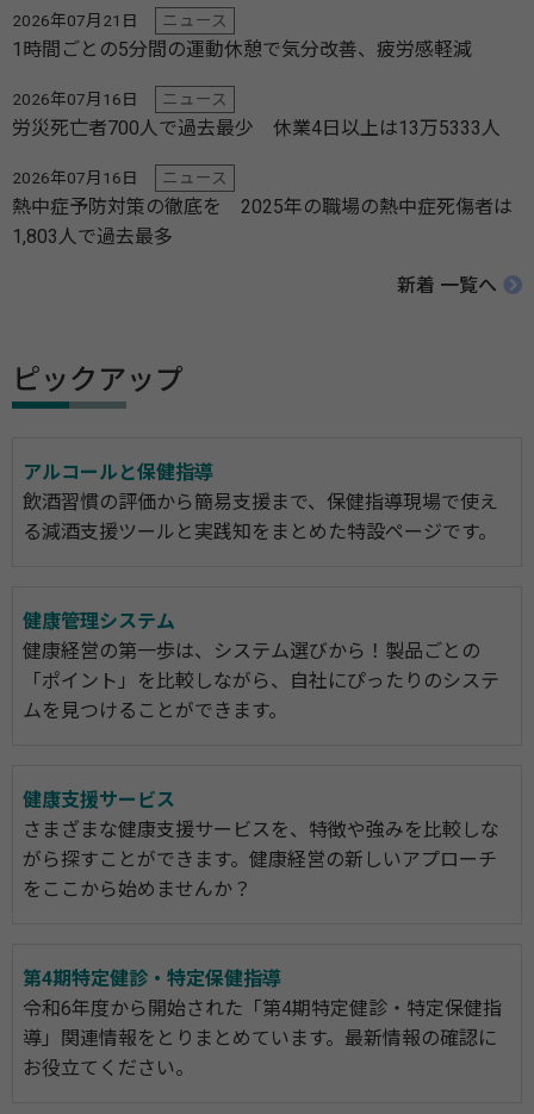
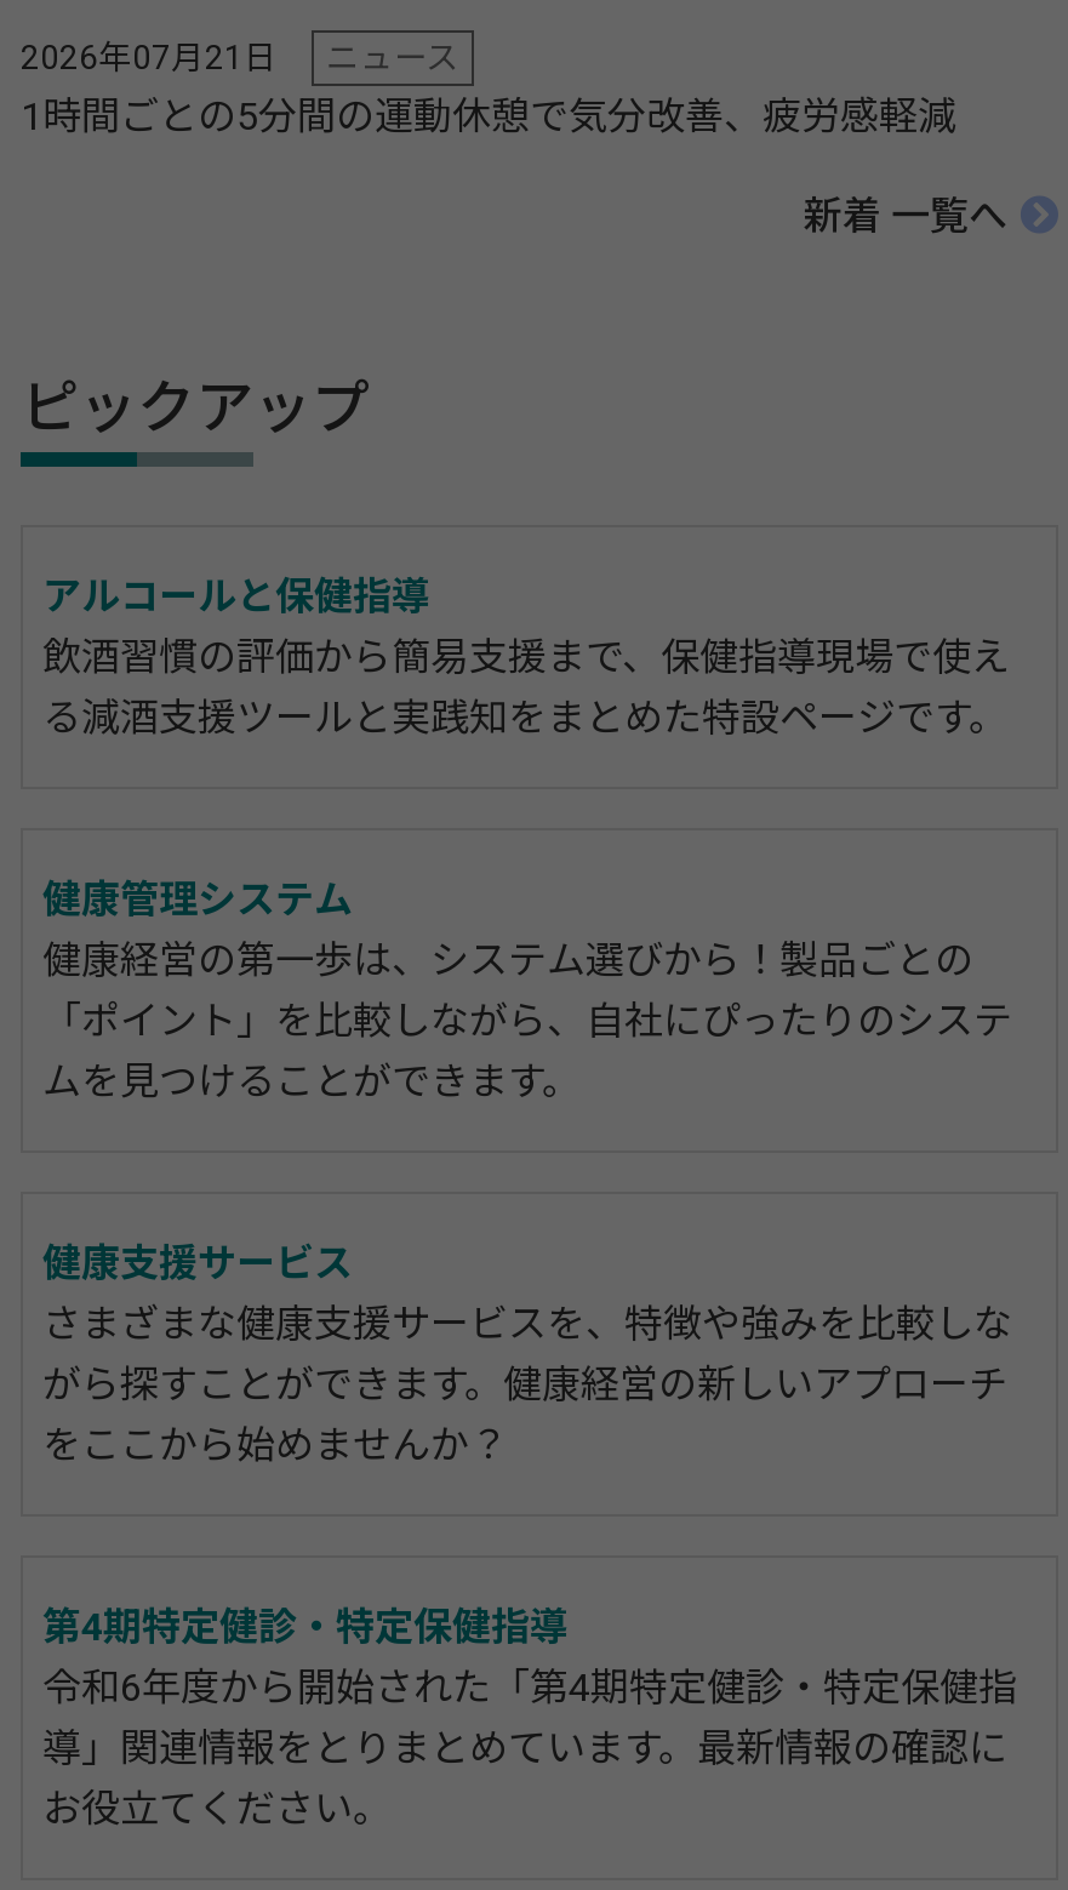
- 2026年07月16日
- ニュース
- 労災死亡者700人で過去最少 休業4日以上は13万5333人
- 2026年07月16日
- ニュース
- 熱中症予防対策の徹底を 2025年の職場の熱中症死傷者は
- 1,803人で過去最多
